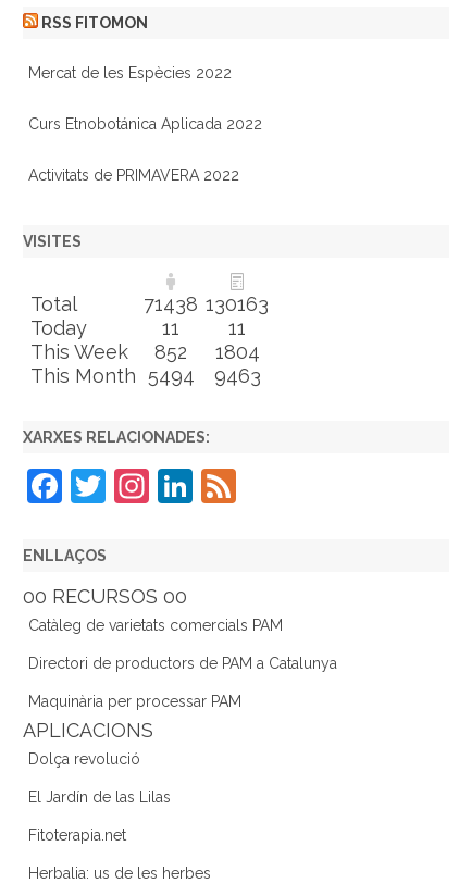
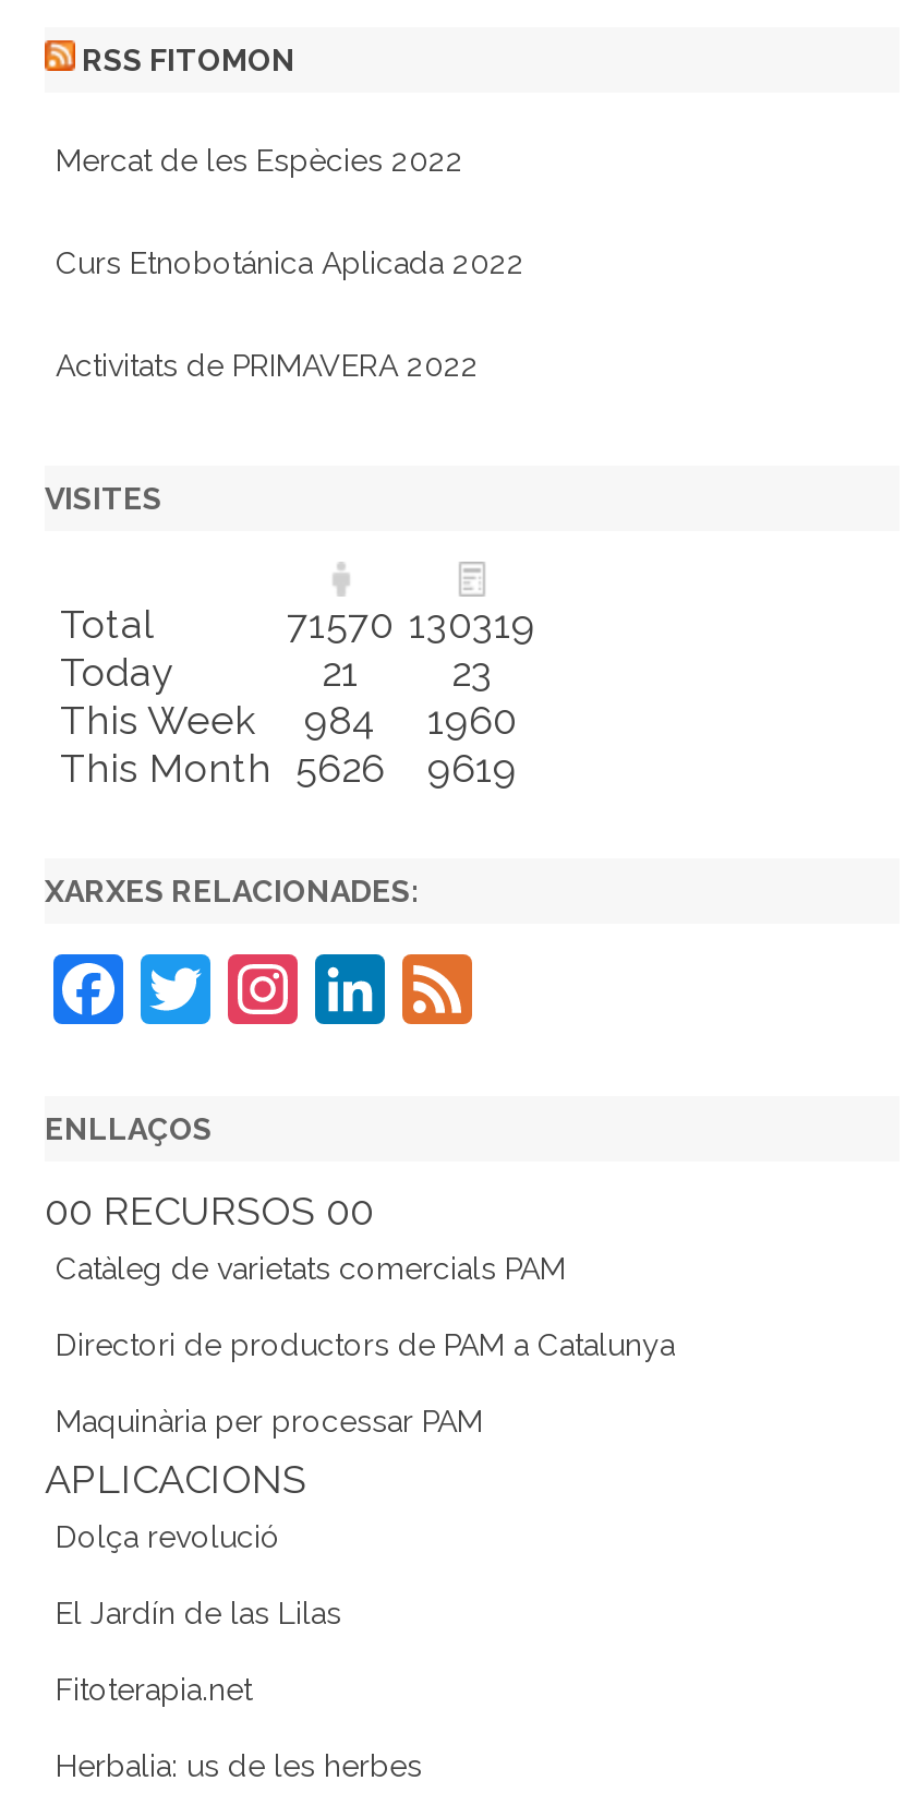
- 71438 130163
+ 71570 130319

- 11
+ 21

- 11
+ 23

- 852
+ 984

- 1804
+ 1960

- This Month 5494
+ This Month 5626

- 9463
+ 9619
